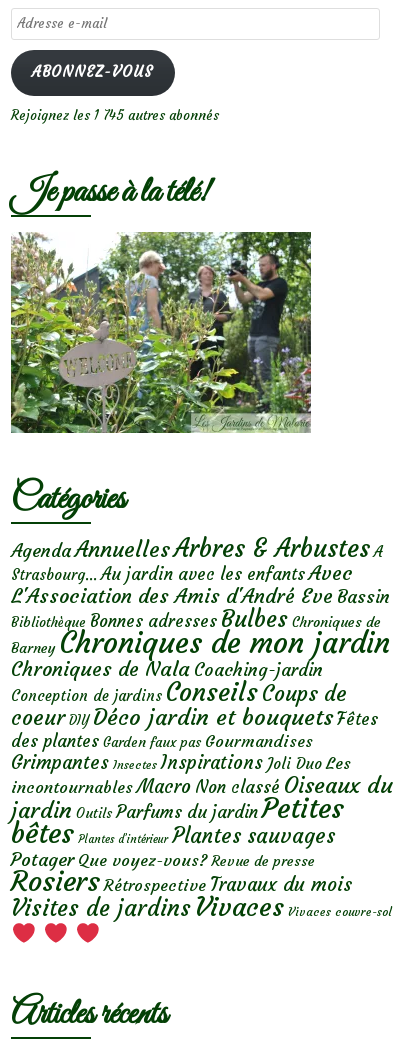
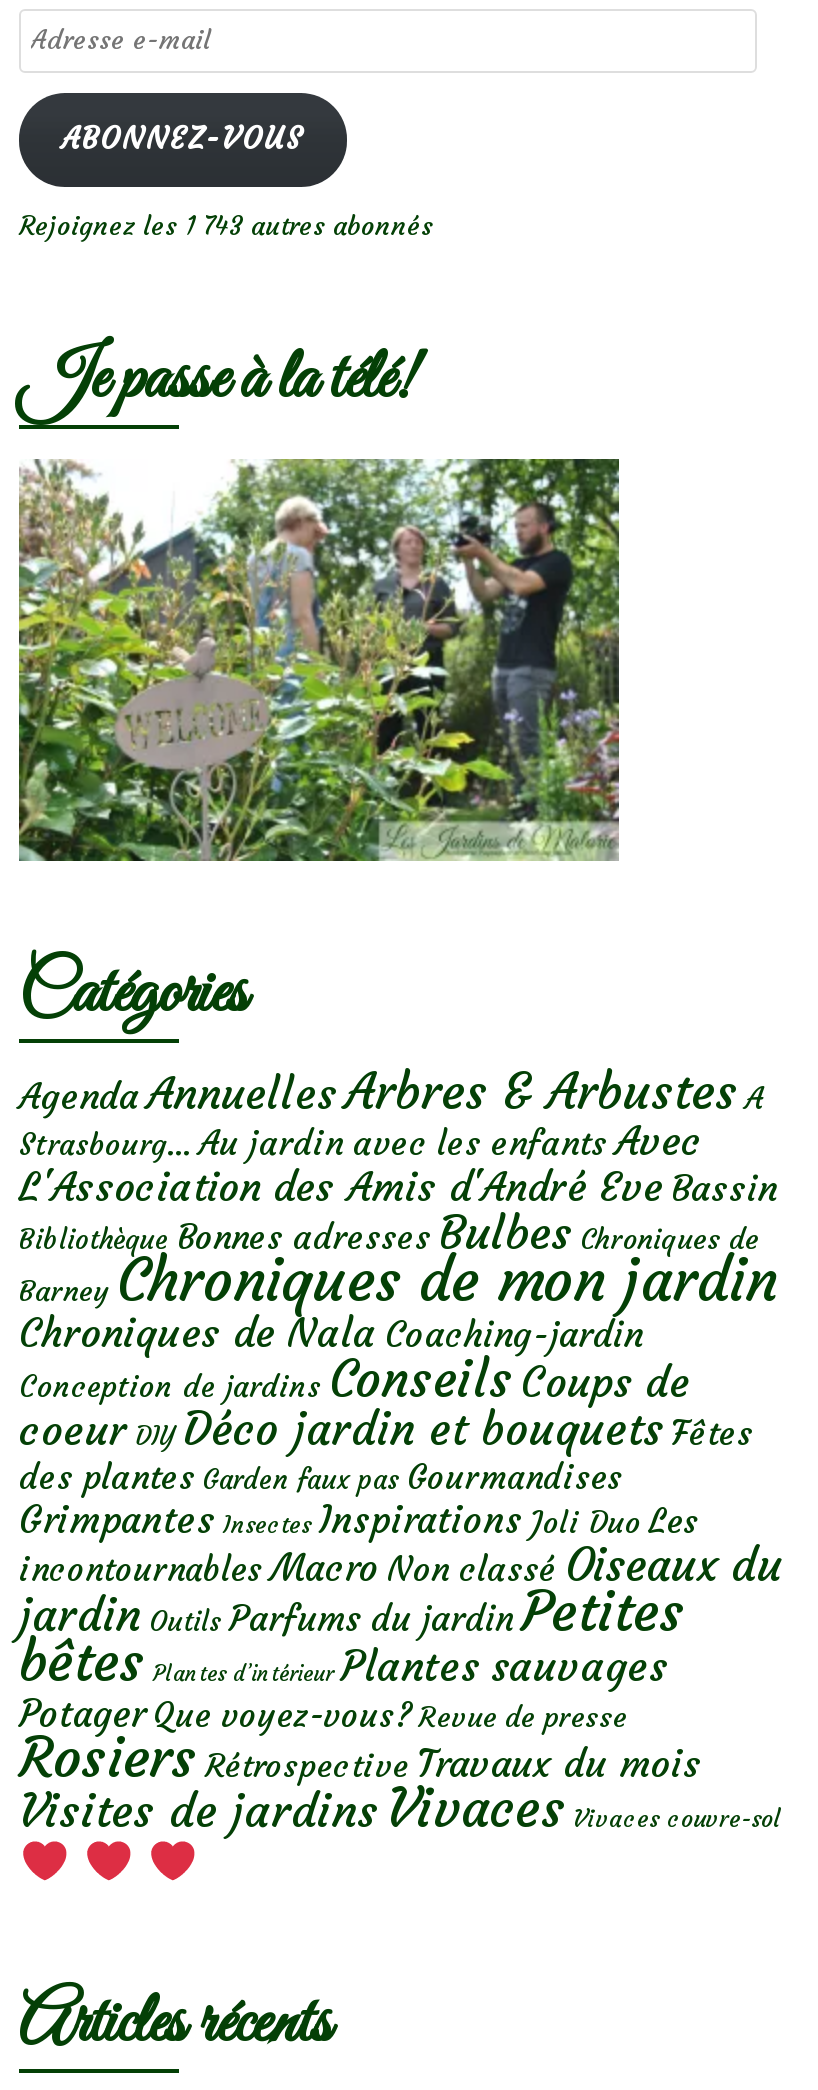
- Rejoignez les 1 745 autres abonnés
+ Rejoignez les 1 743 autres abonnés
